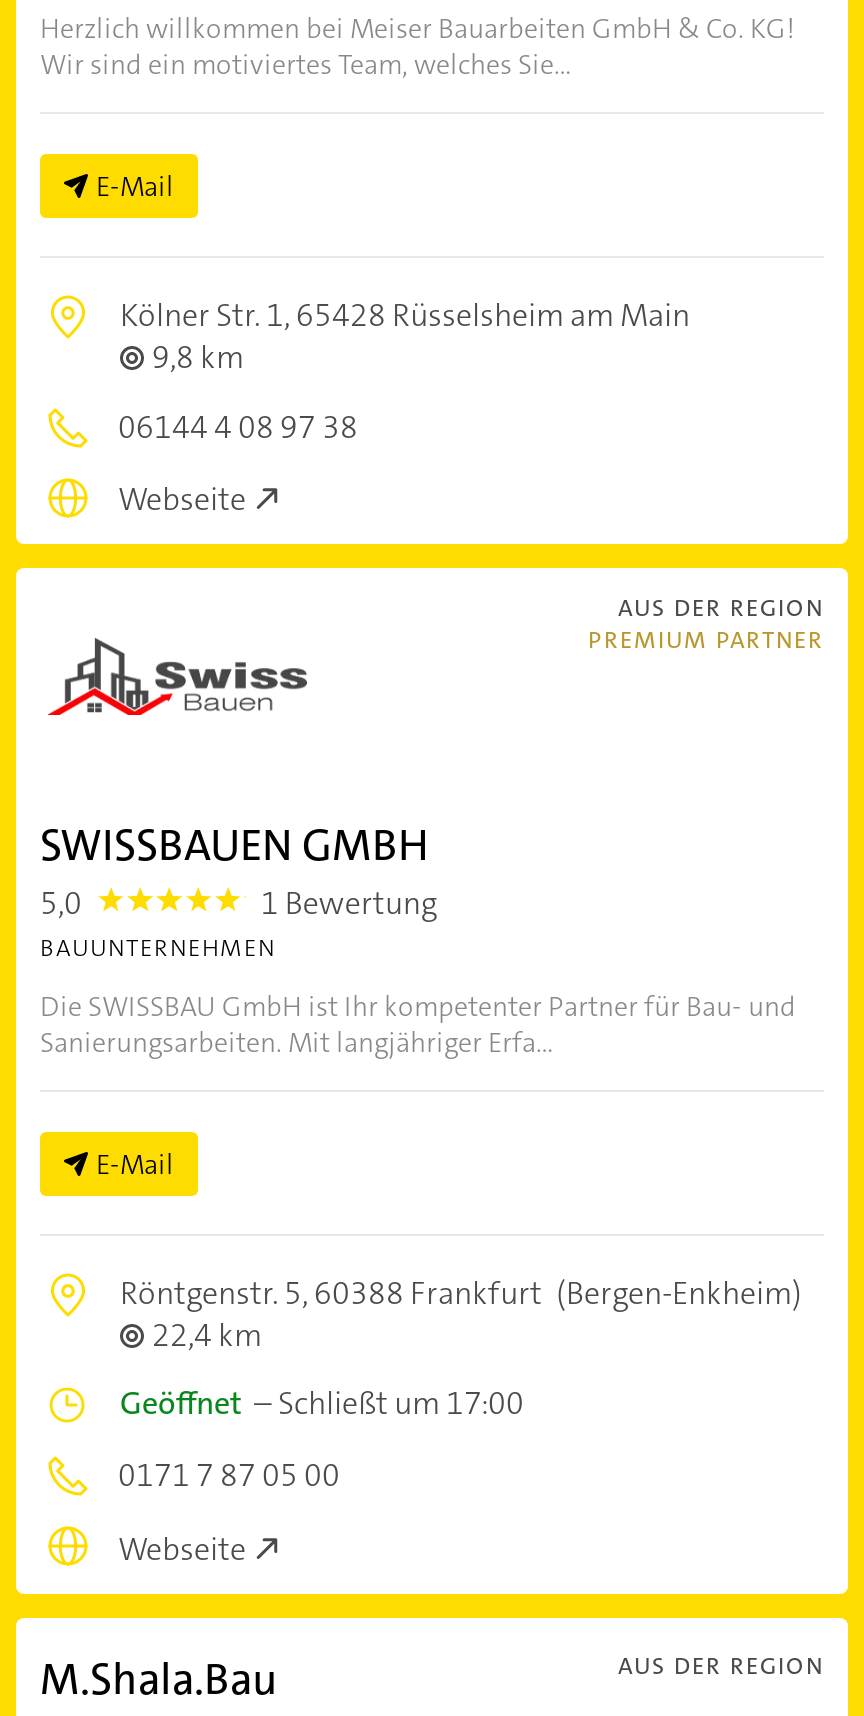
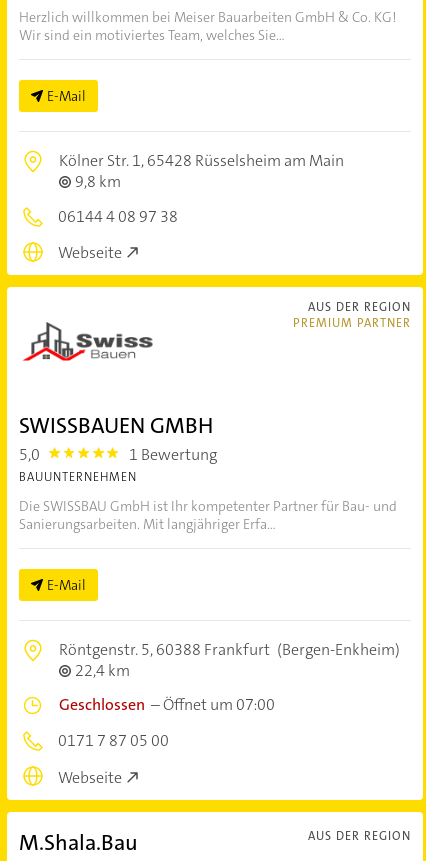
- Geöffnet – Schließt um 17:00
+ Geschlossen – Öffnet um 07:00
